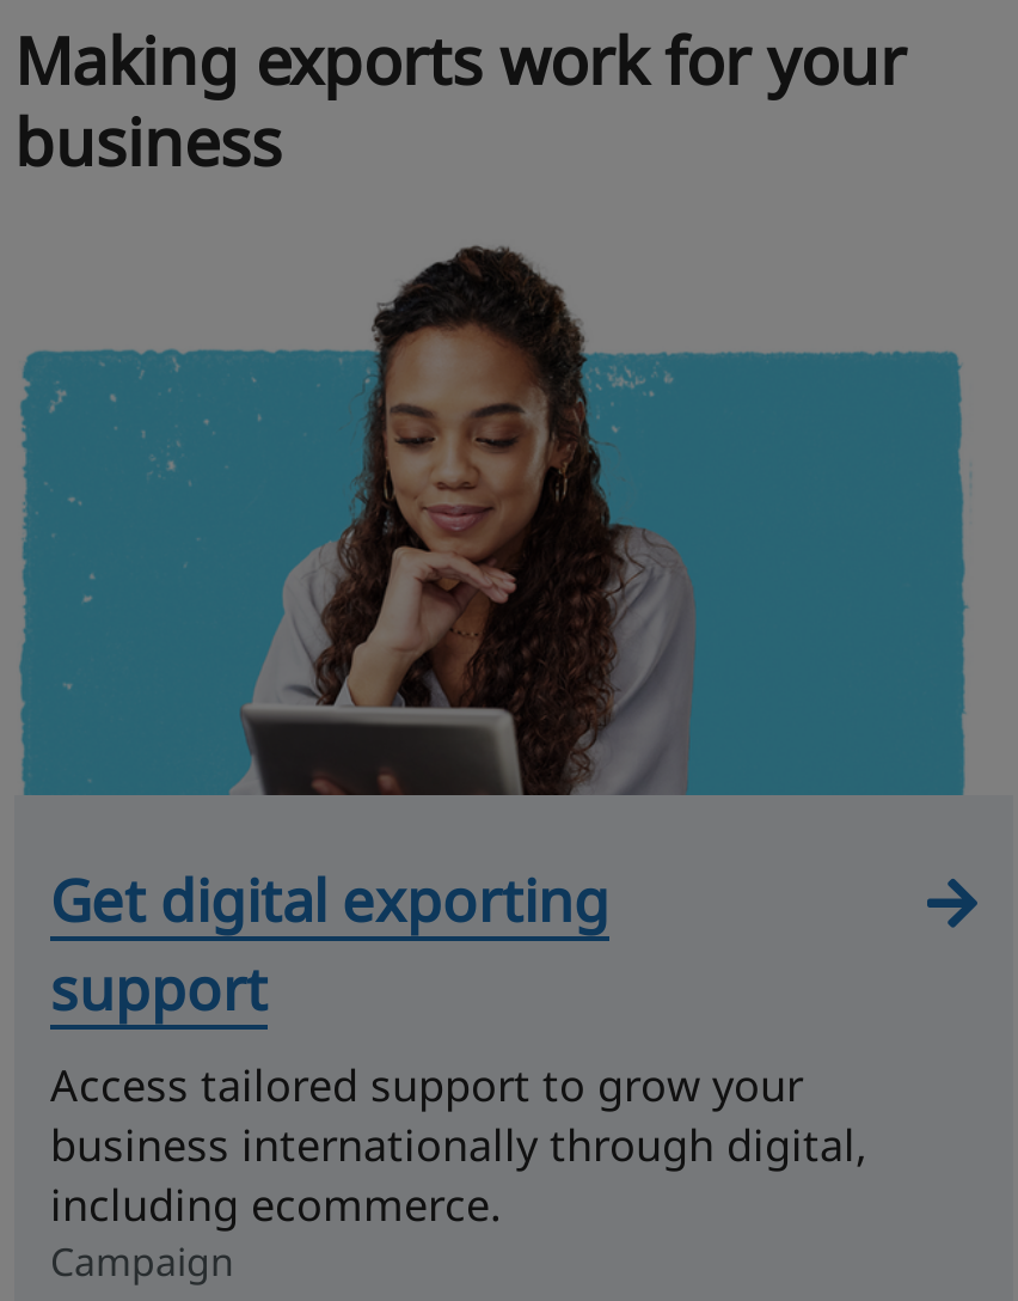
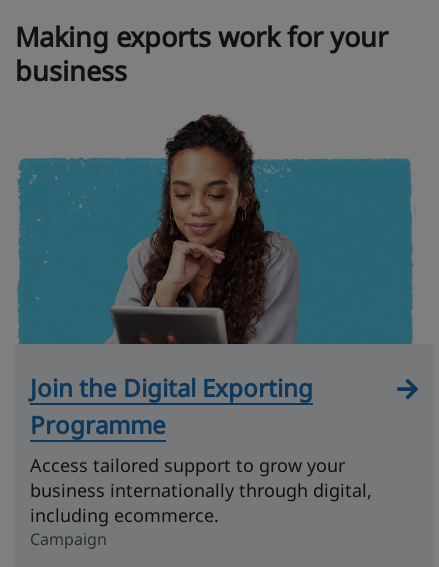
- Get digital exporting
- support
+ Join the Digital Exporting
+ Programme
